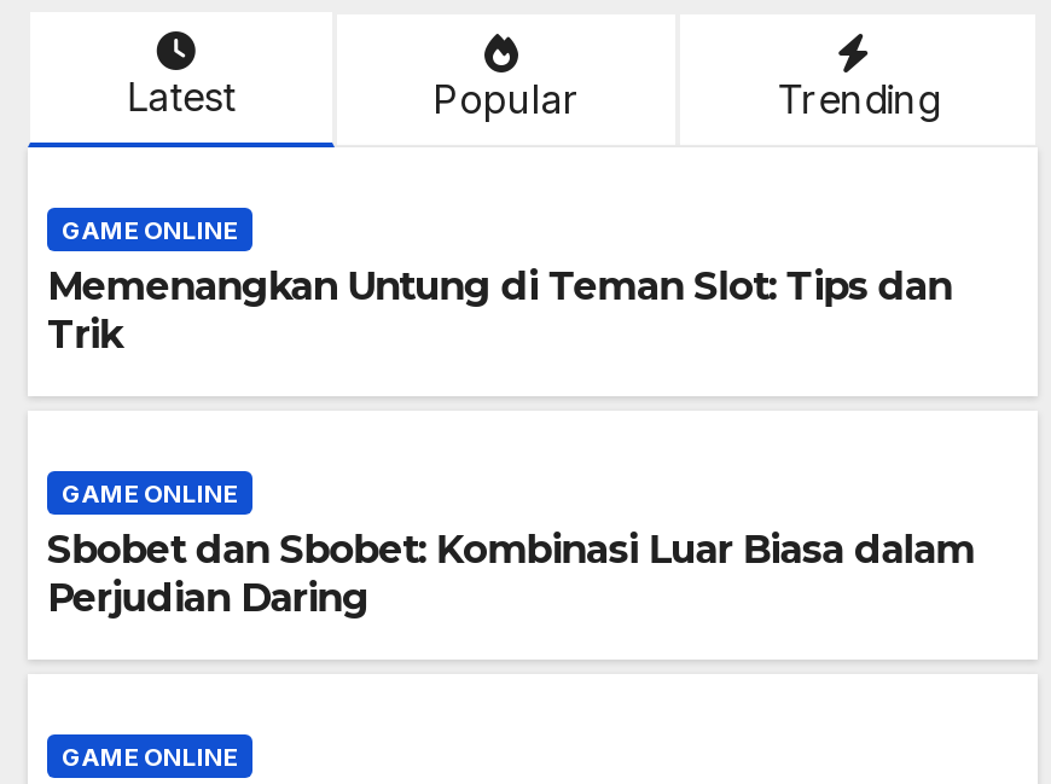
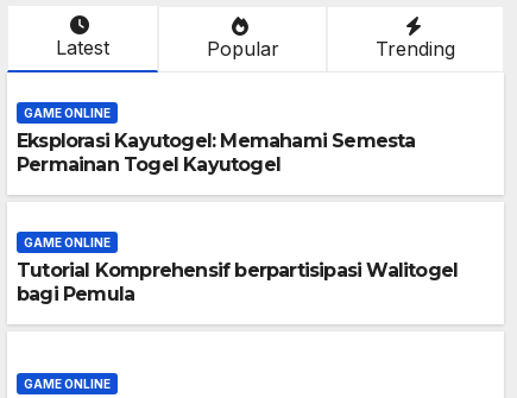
- Memenangkan Untung di Teman Slot: Tips dan
- Trik
+ Eksplorasi Kayutogel: Memahami Semesta
+ Permainan Togel Kayutogel

- Sbobet dan Sbobet: Kombinasi Luar Biasa dalam
- Perjudian Daring
+ Tutorial Komprehensif berpartisipasi Walitogel
+ bagi Pemula
